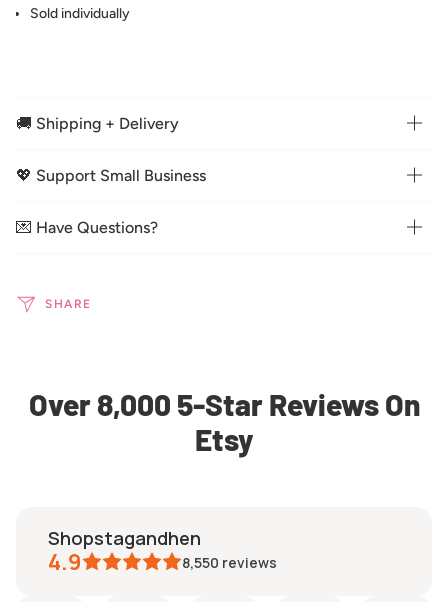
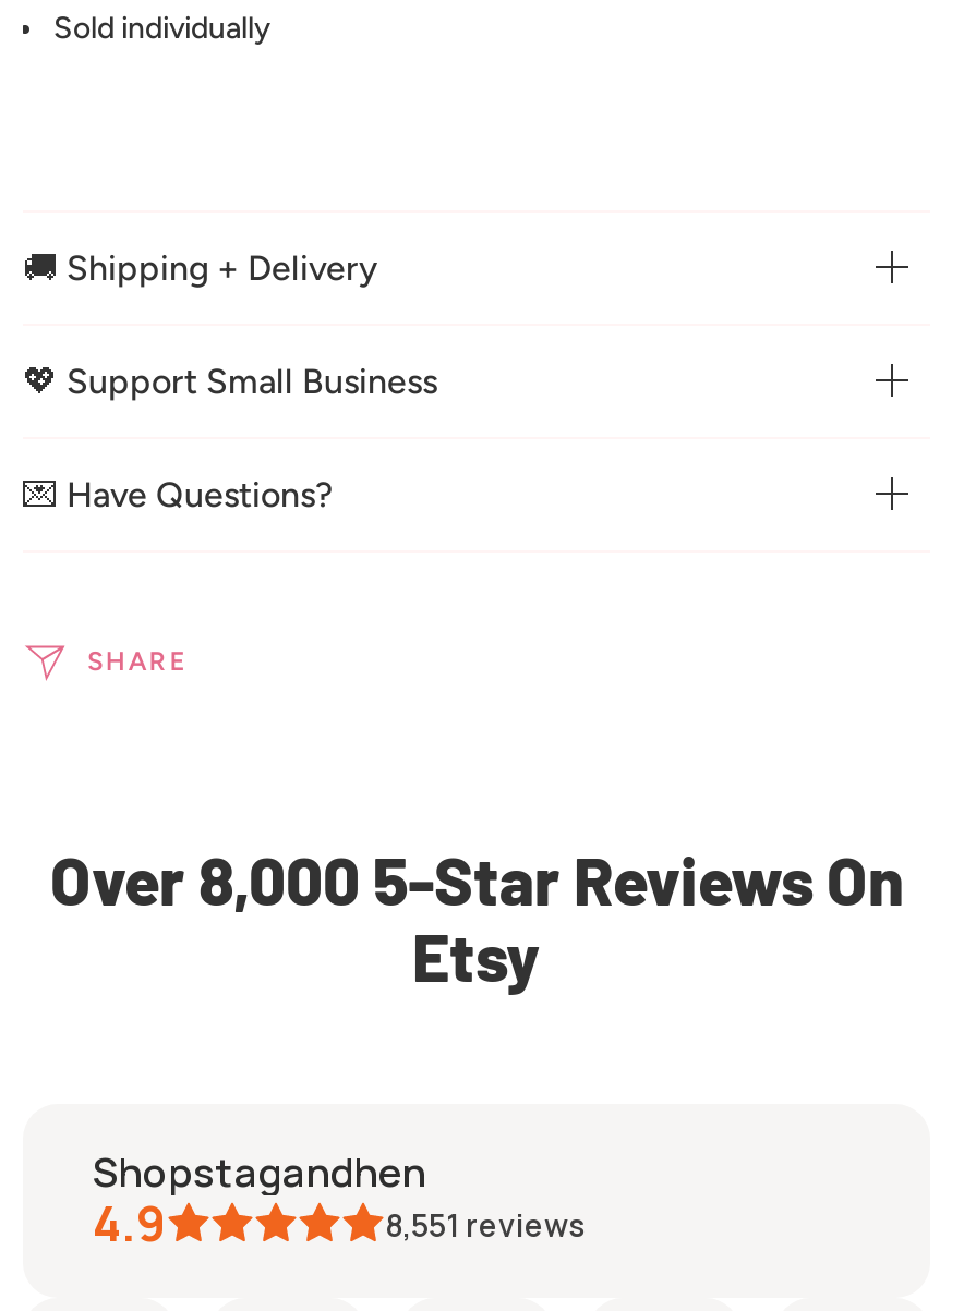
- 8,550 reviews
+ 8,551 reviews
